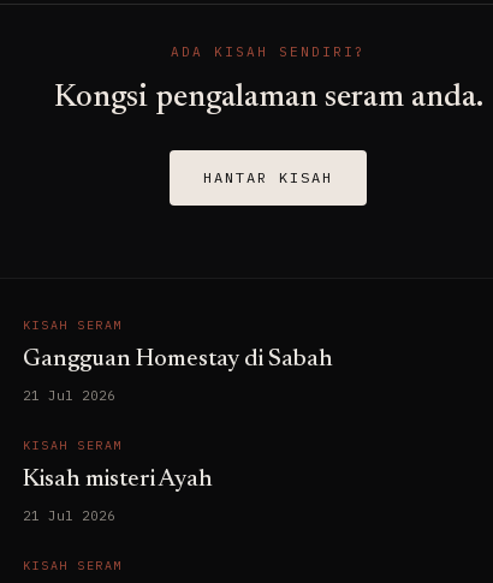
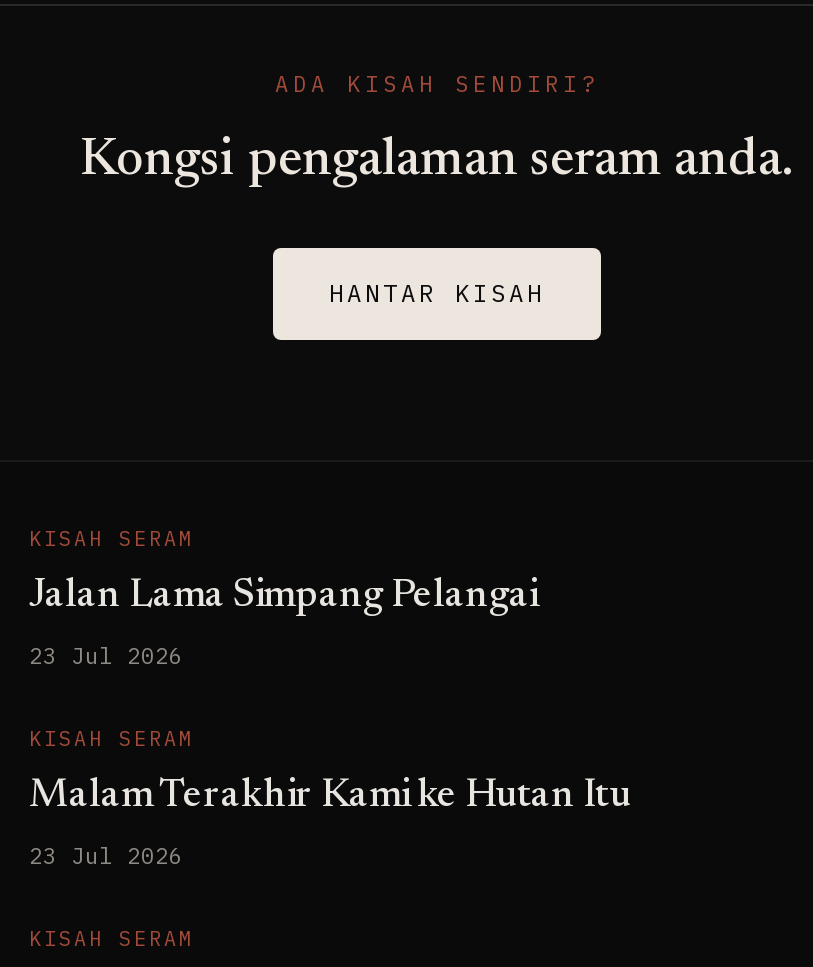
- Gangguan Homestay di Sabah
+ Jalan Lama Simpang Pelangai

- 21 Jul 2026
+ 23 Jul 2026

- Kisah misteri Ayah
+ Malam Terakhir Kami ke Hutan Itu

- 21 Jul 2026
+ 23 Jul 2026
